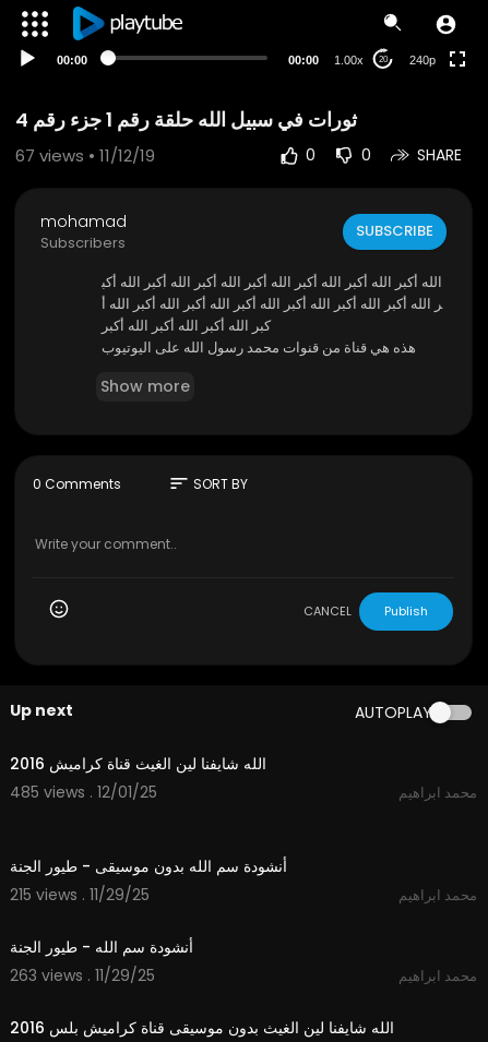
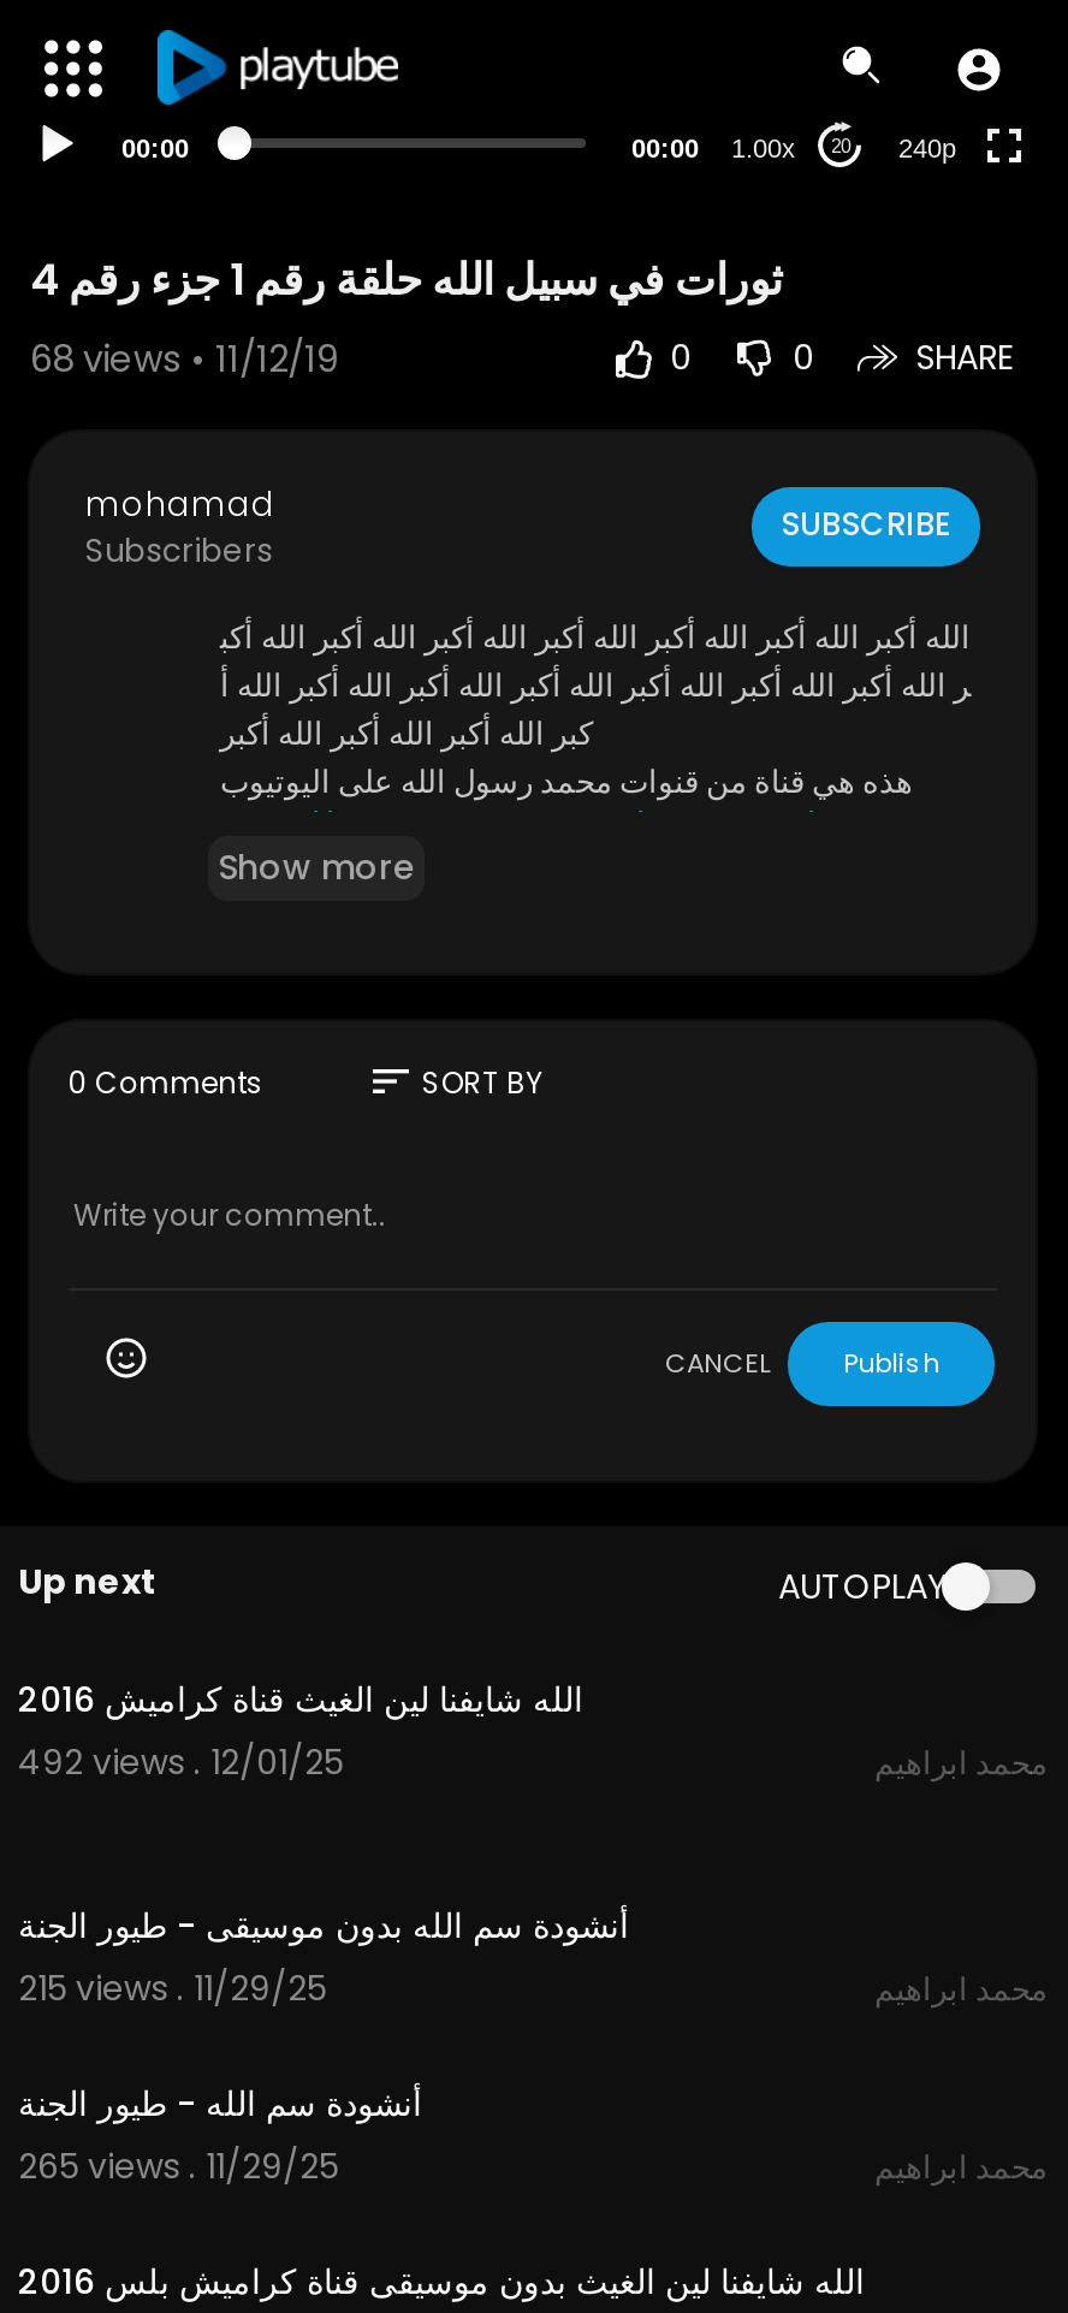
- 67 views • 11/12/19
+ 68 views • 11/12/19

- 485 views . 12/01/25
+ 492 views . 12/01/25

- 263 views . 11/29/25
+ 265 views . 11/29/25
